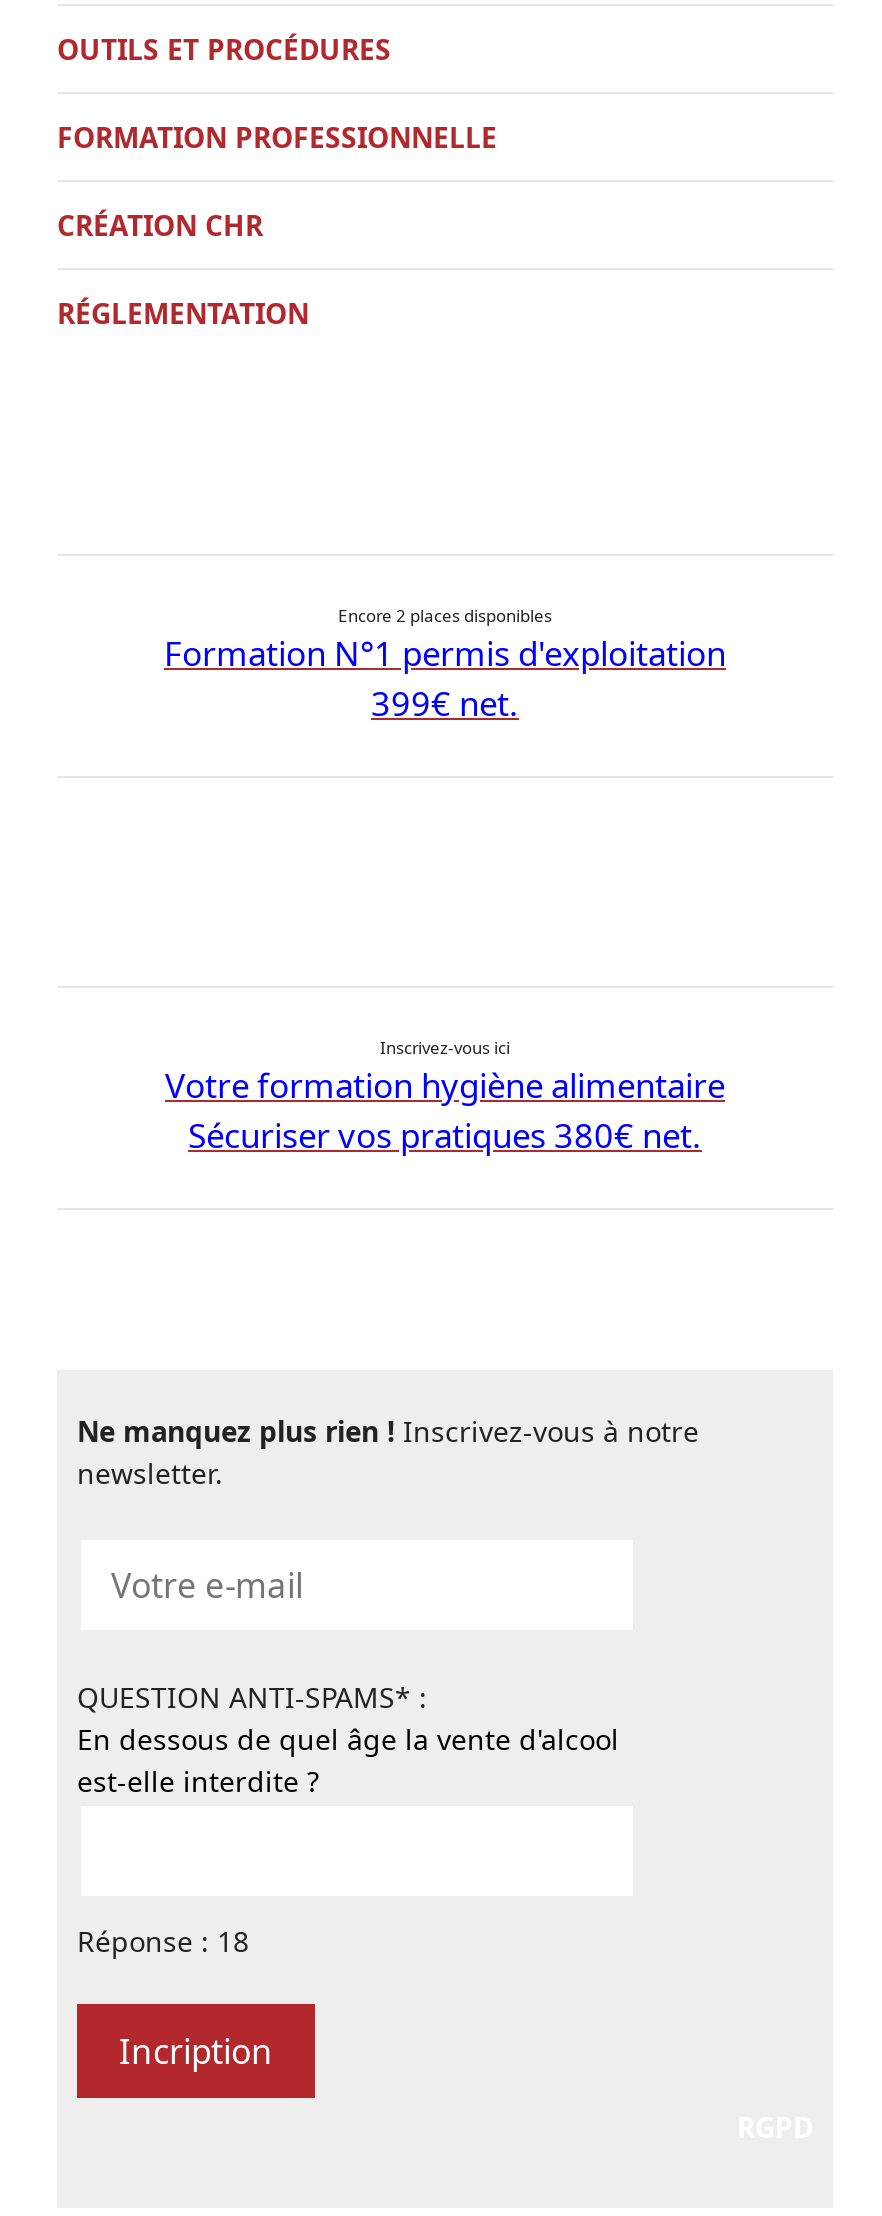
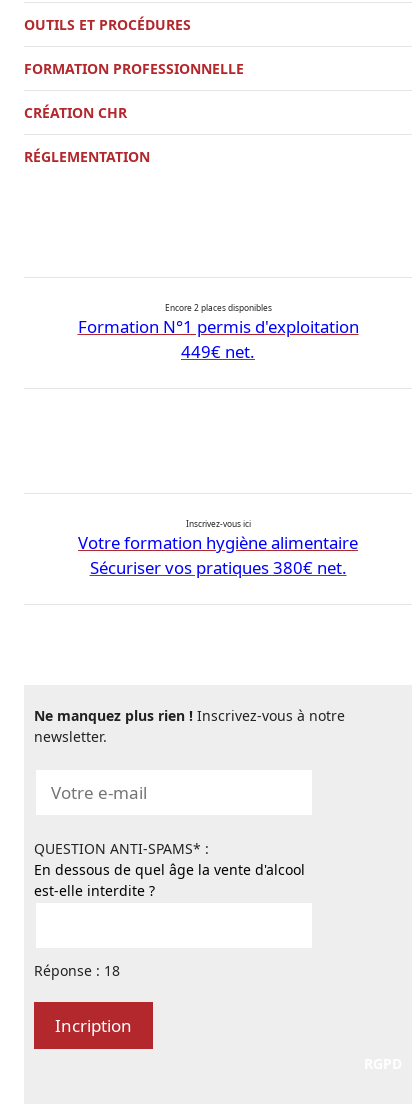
- 399€ net.
+ 449€ net.
